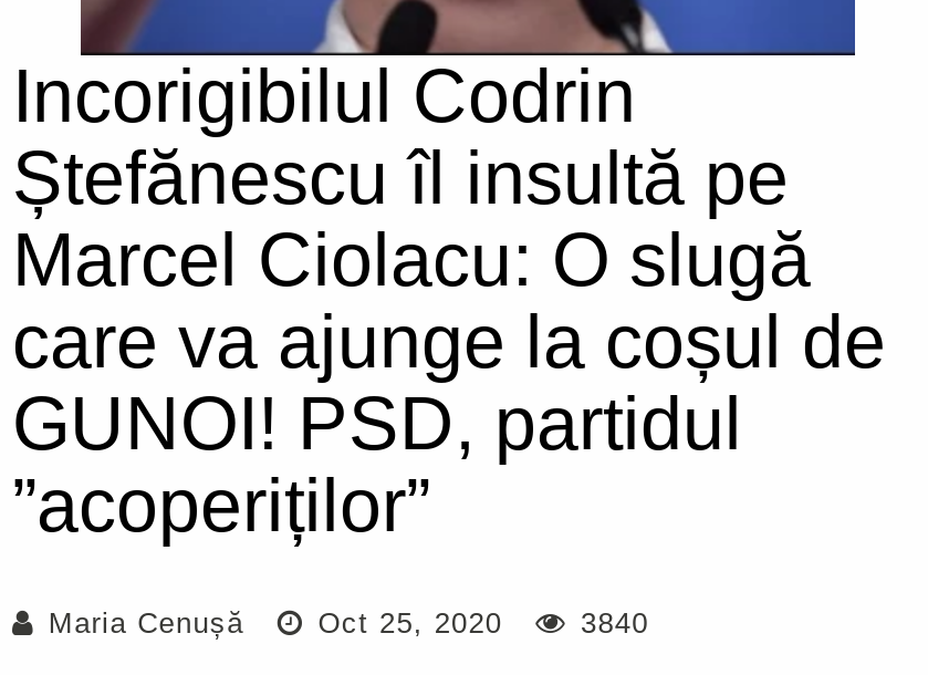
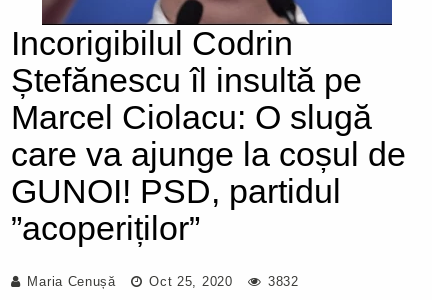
- 3840
+ 3832
